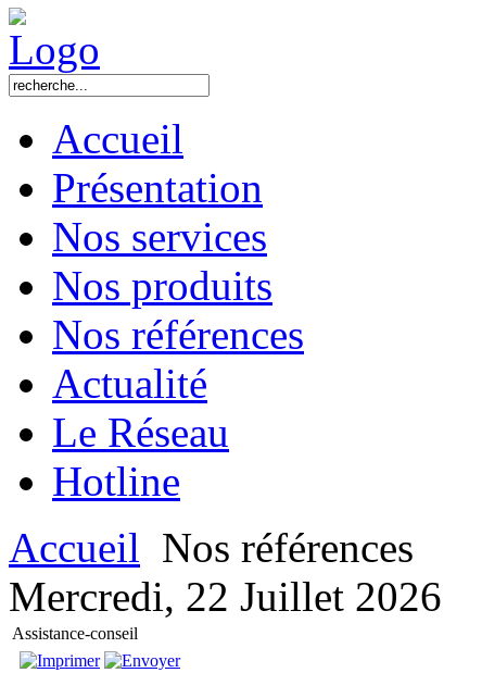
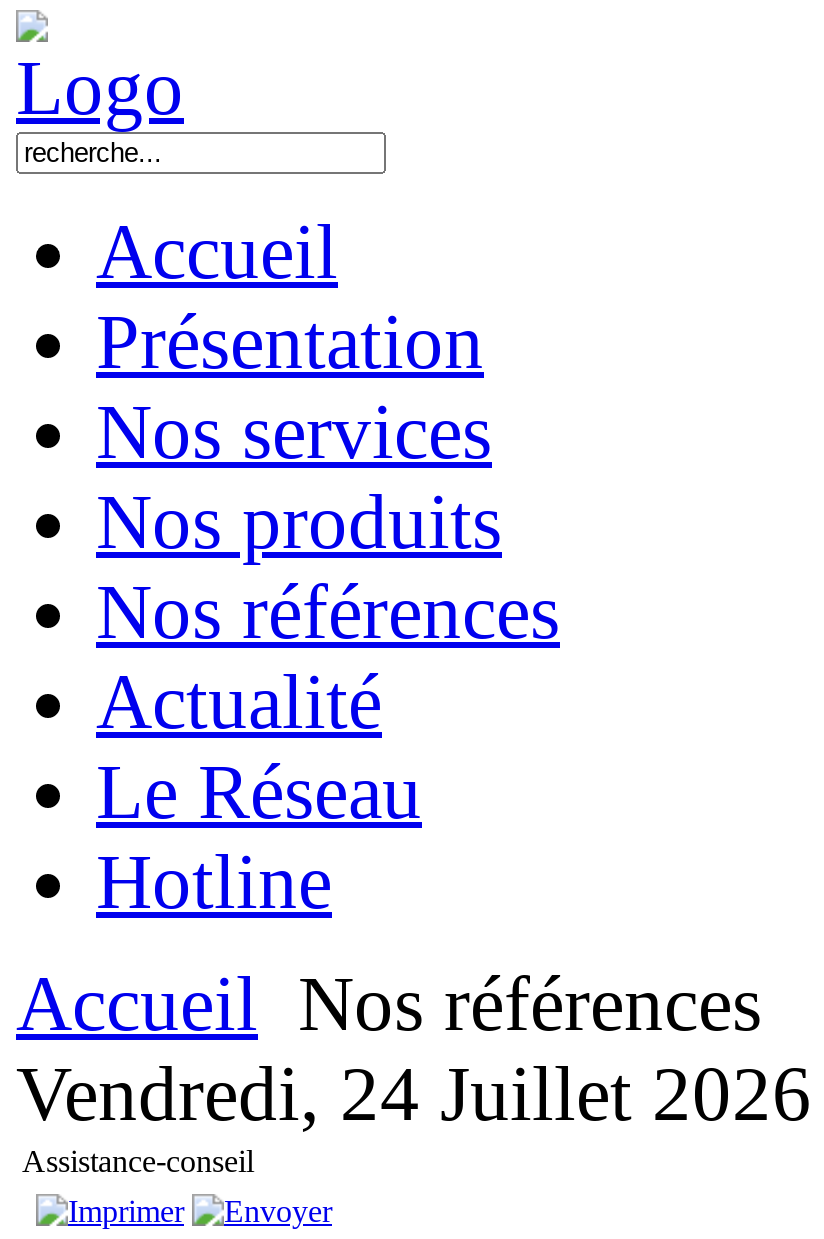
- Mercredi, 22 Juillet 2026
+ Vendredi, 24 Juillet 2026
